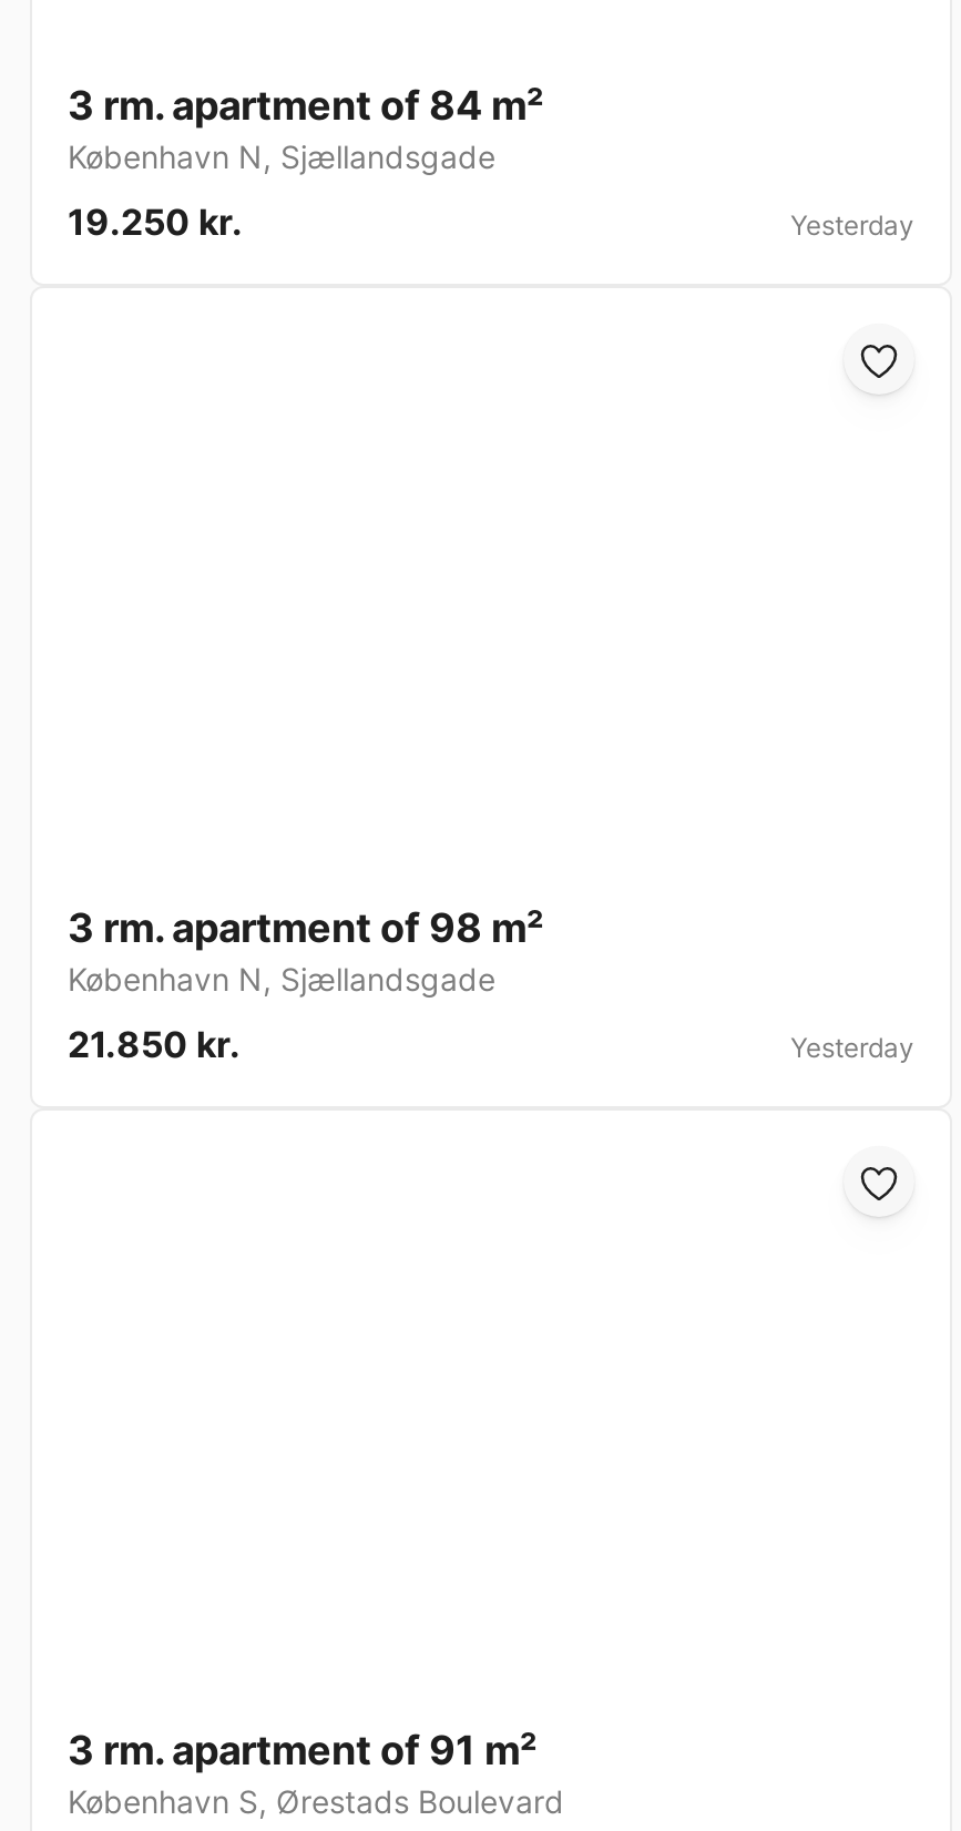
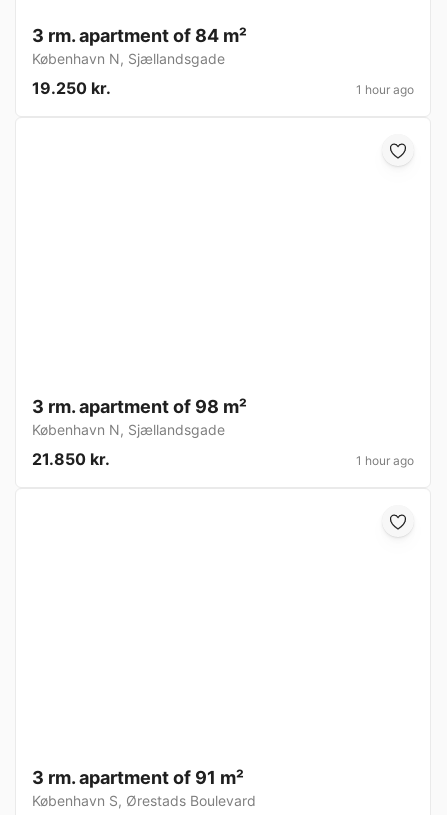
- Yesterday
+ 1 hour ago

- Yesterday
+ 1 hour ago
